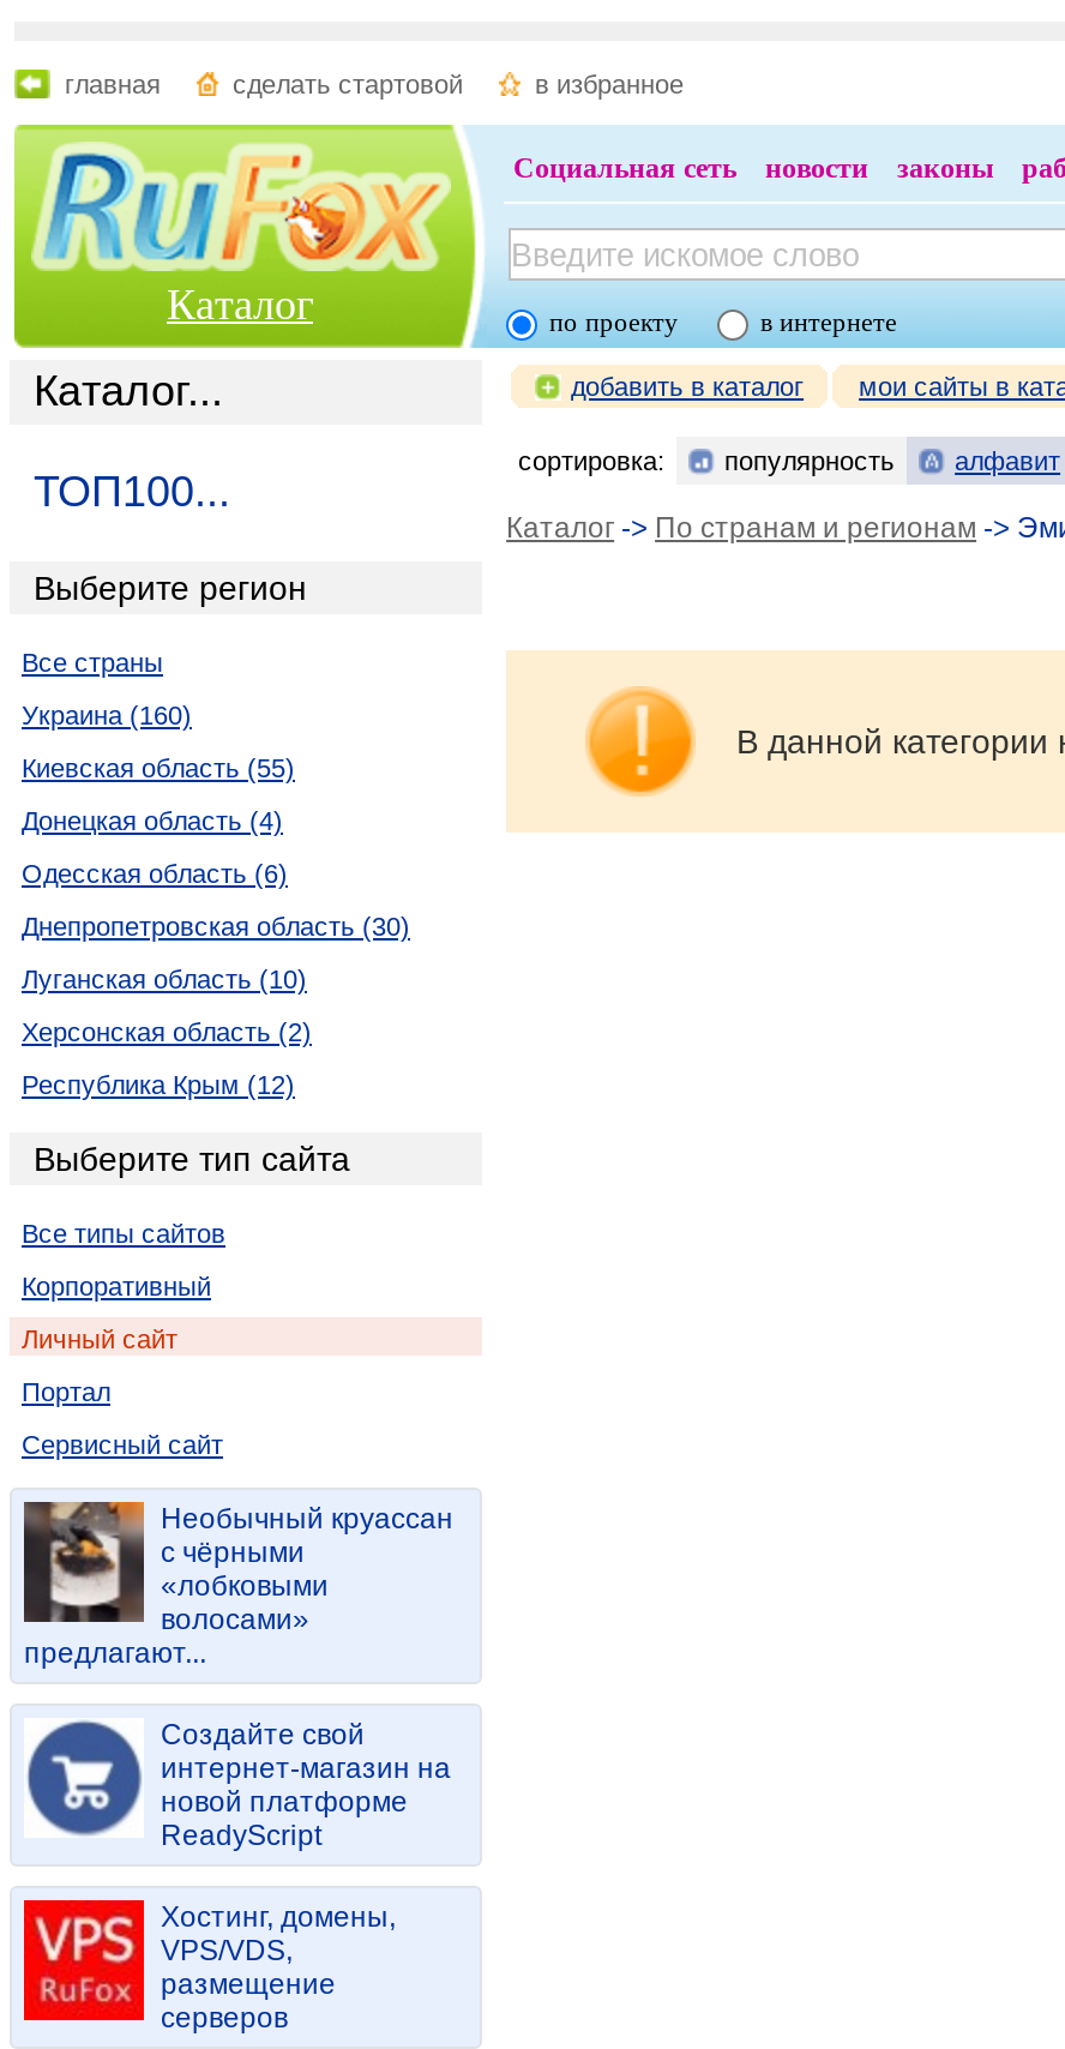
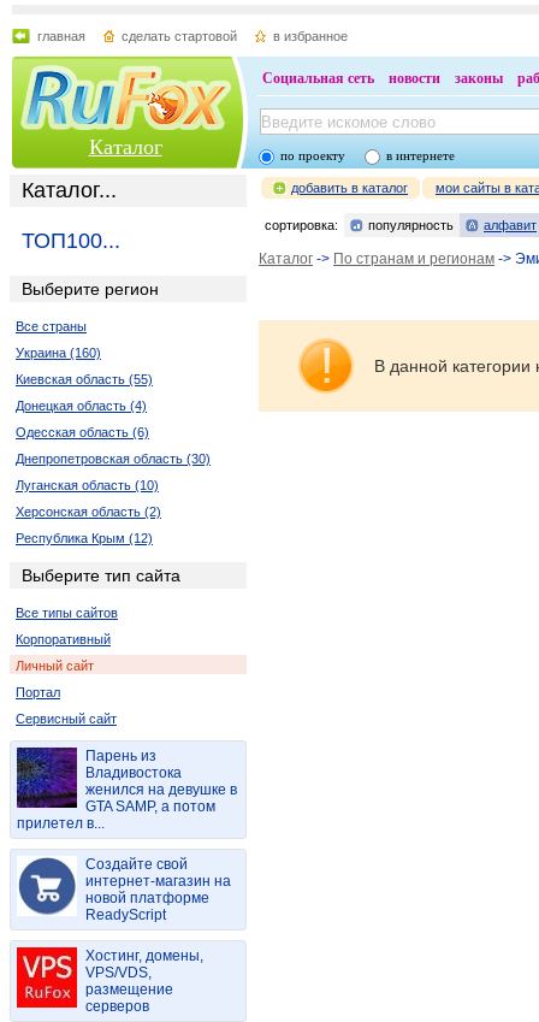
- [image]
- Необычный круассан
- с чёрными
- «лобковыми
- волосами»
- предлагают...
+ [image]
+ Парень из
+ Владивостока
+ женился на девушке в
+ GTA SAMP, а потом
+ прилетел в...
